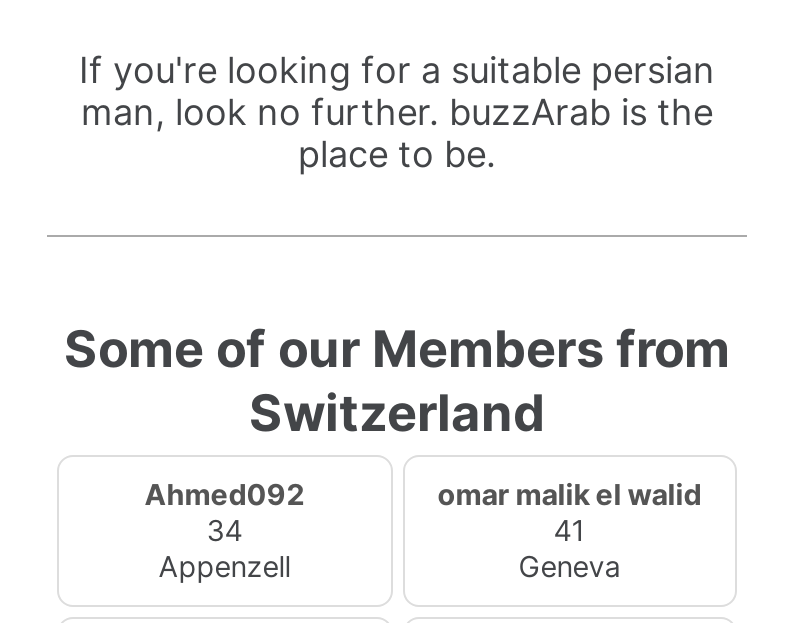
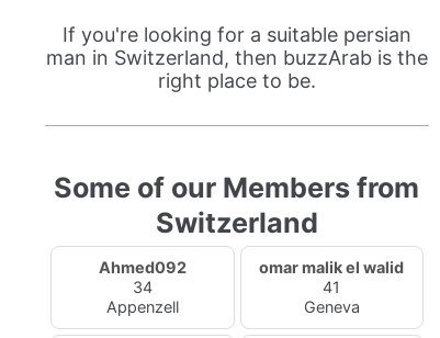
- man, look no further. buzzArab is the
- place to be.
+ man in Switzerland, then buzzArab is the
+ right place to be.
